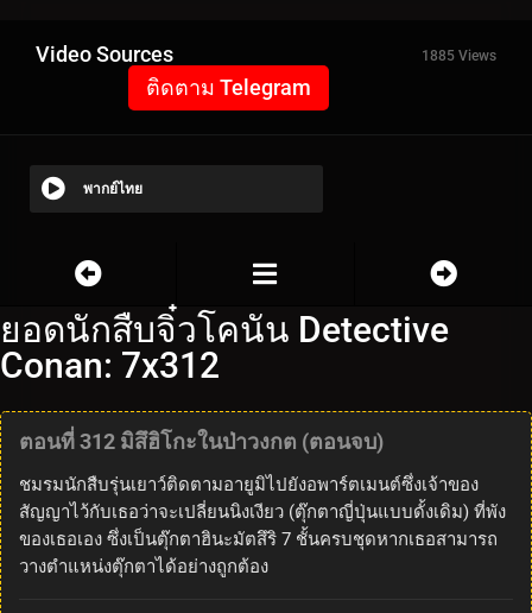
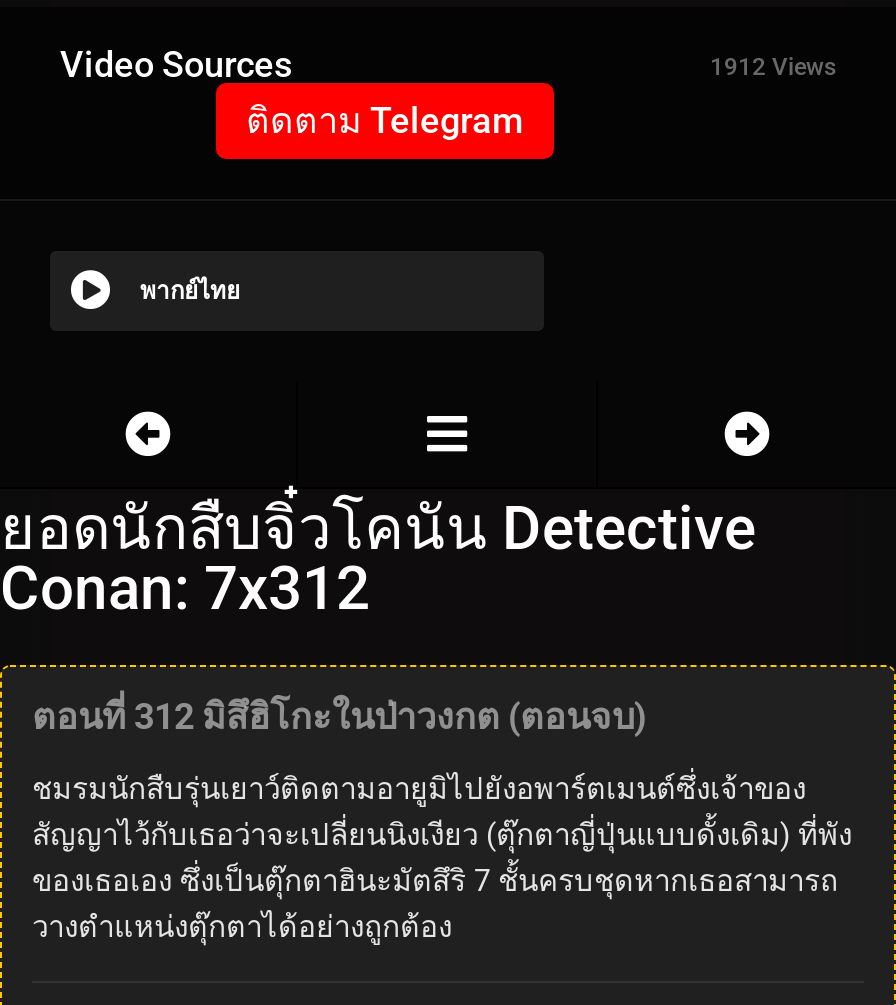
- 1885 Views
+ 1912 Views
